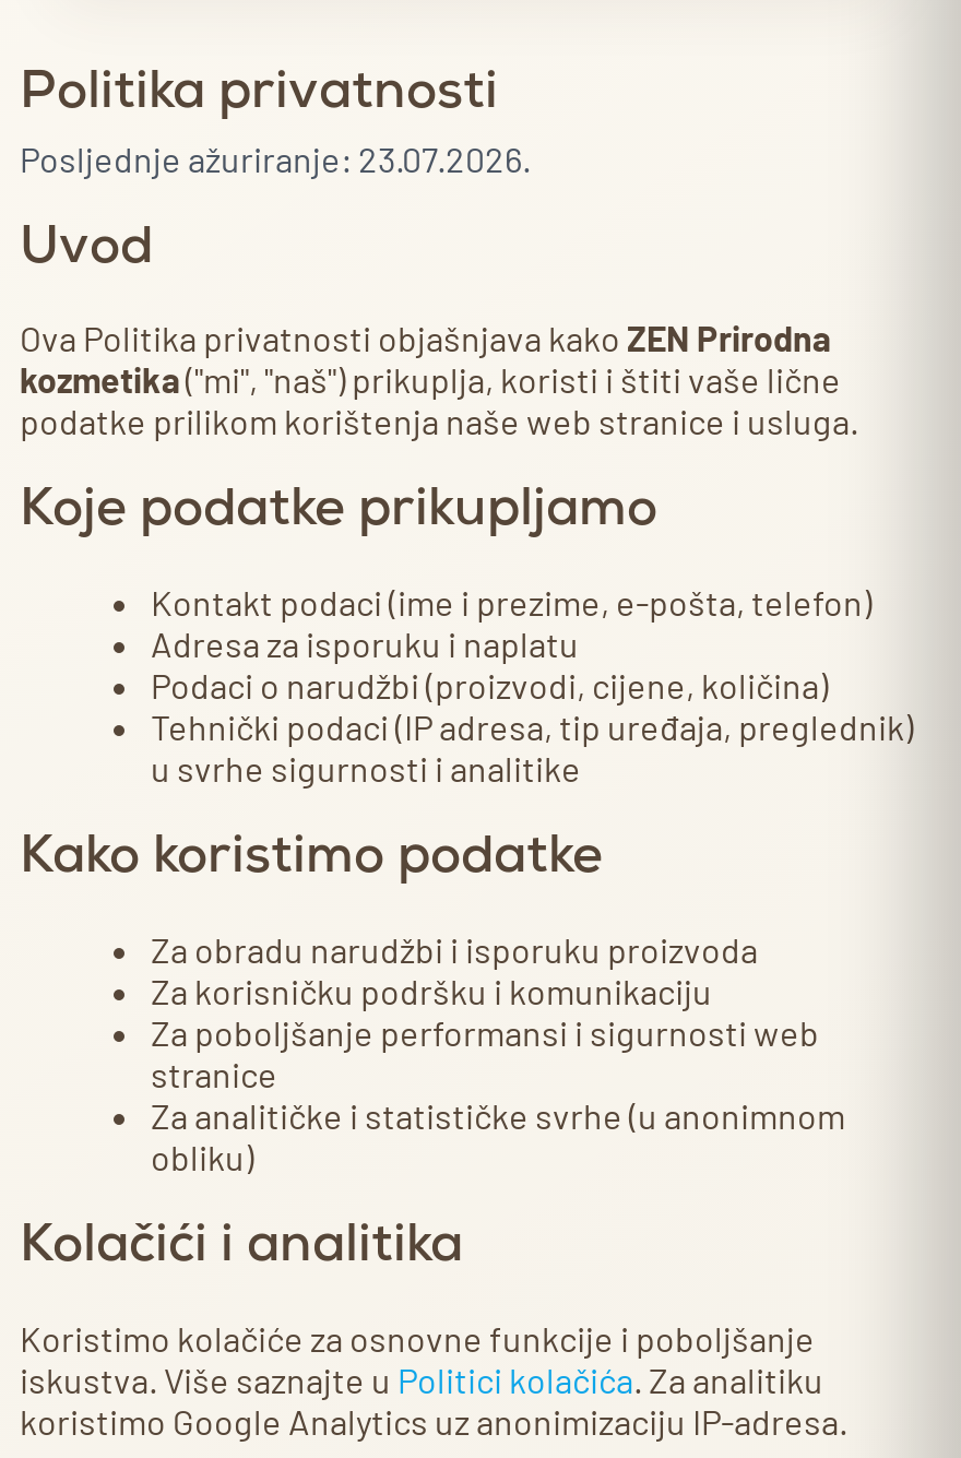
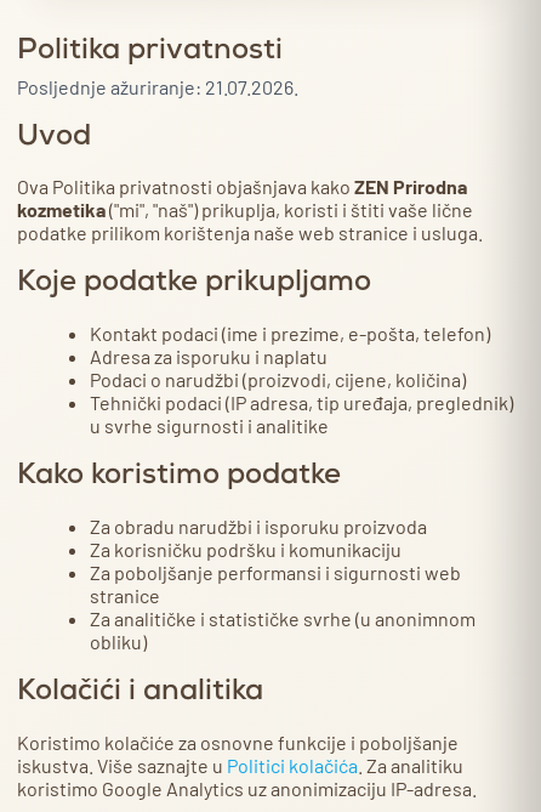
- Posljednje ažuriranje: 23.07.2026.
+ Posljednje ažuriranje: 21.07.2026.
